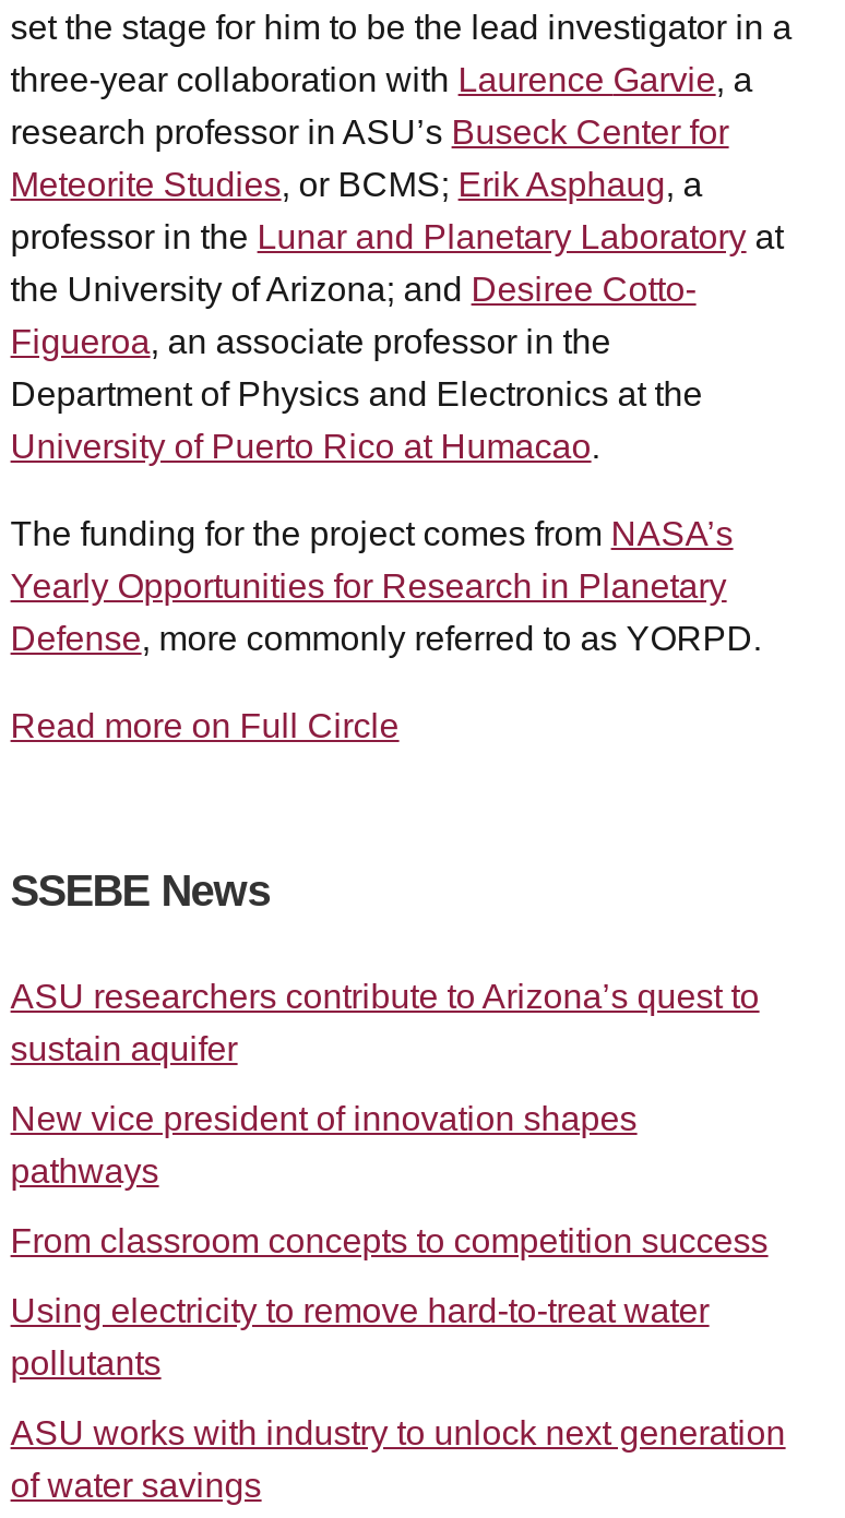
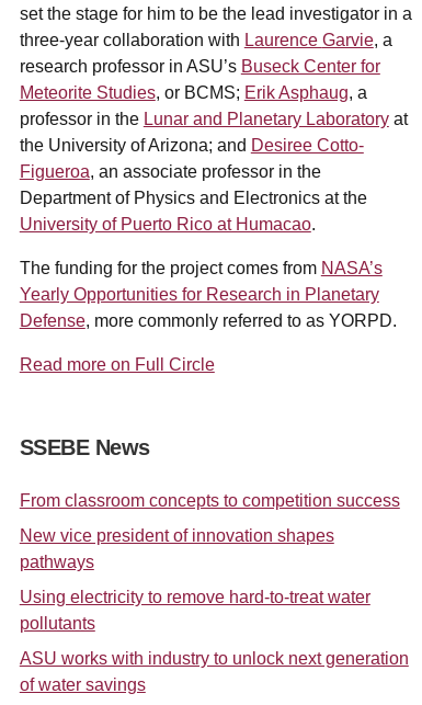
- ASU researchers contribute to Arizona’s quest to
- sustain aquifer

moved up: From classroom concepts to competition success
